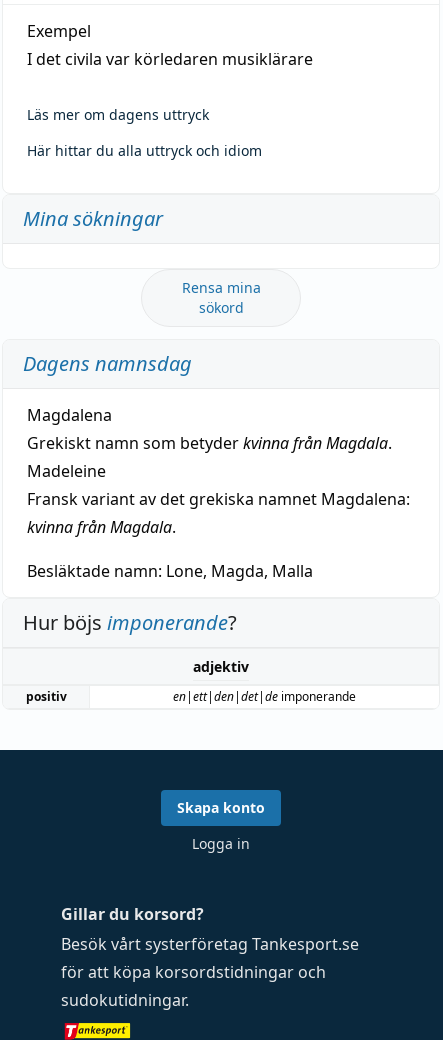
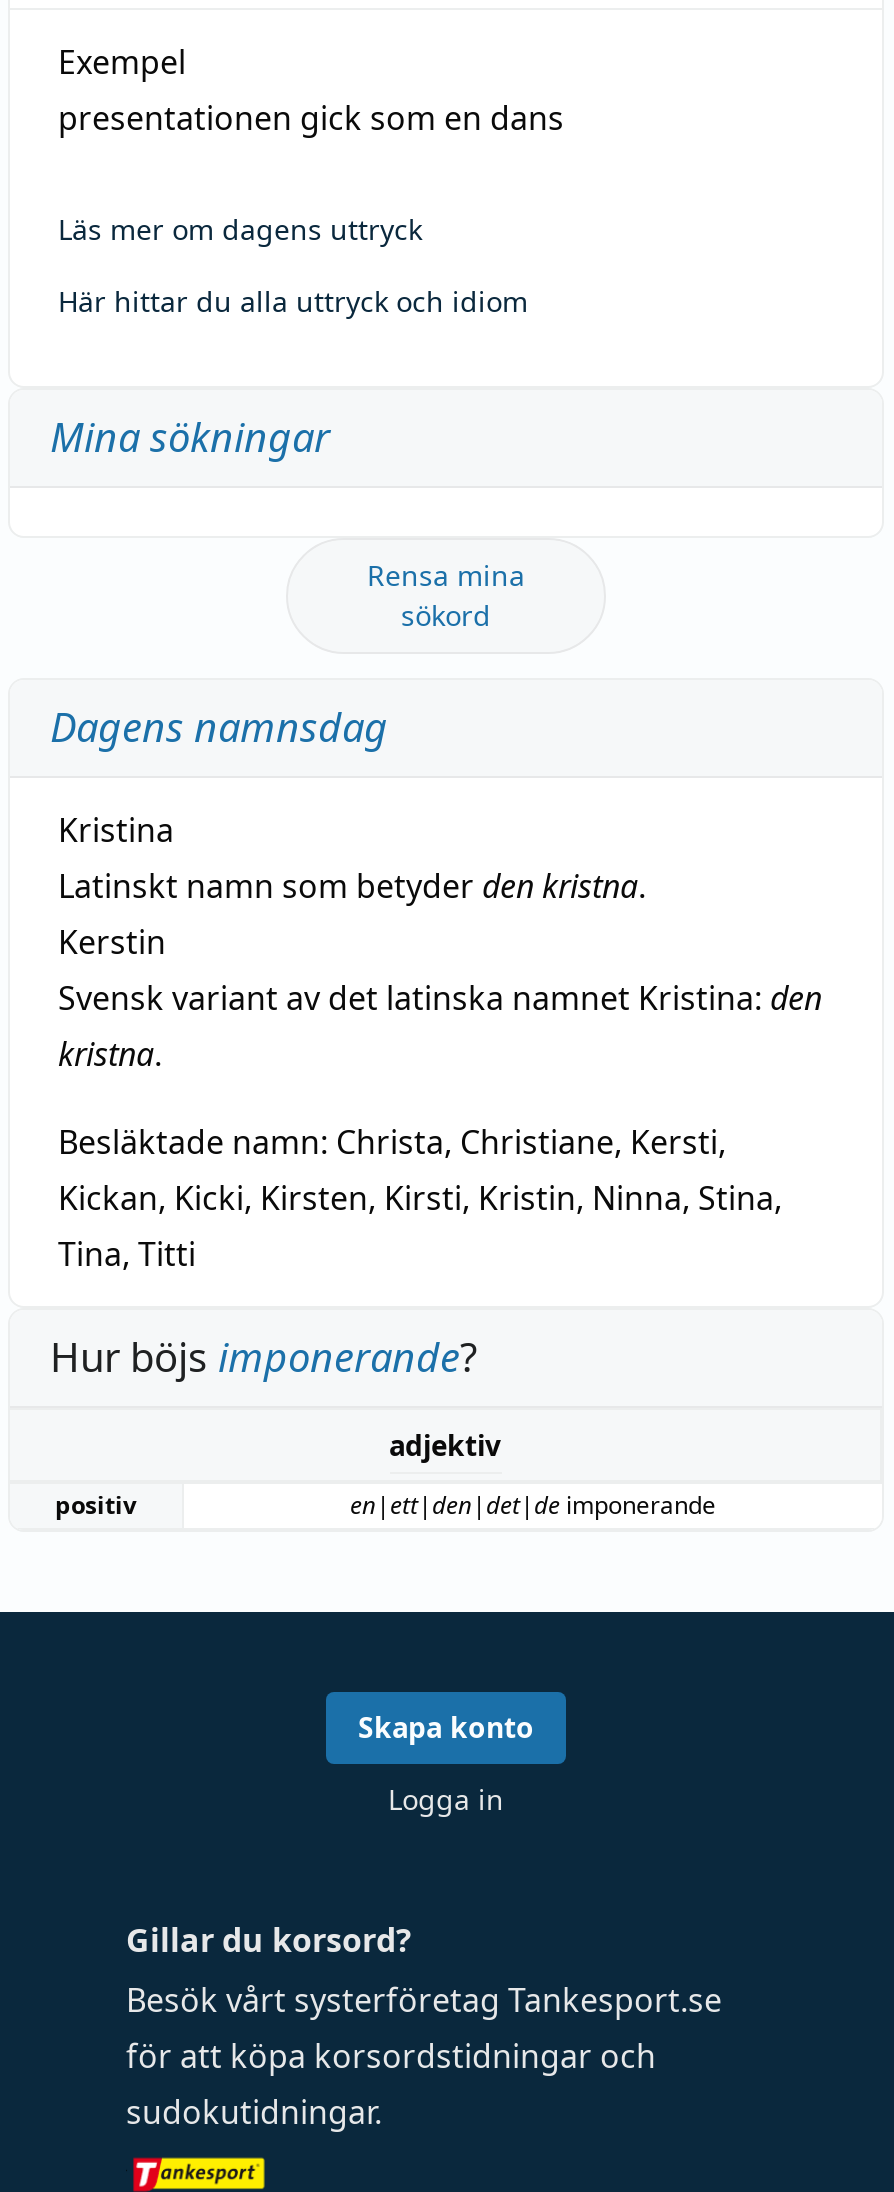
- I det civila var körledaren musiklärare
+ presentationen gick som en dans

- Magdalena
- Grekiskt namn som betyder kvinna från Magdala.
- Madeleine
- Fransk variant av det grekiska namnet Magdalena:
- kvinna från Magdala.
+ Kristina
+ Latinskt namn som betyder den kristna.
+ Kerstin
+ Svensk variant av det latinska namnet Kristina: den
+ kristna.

- Besläktade namn: Lone, Magda, Malla
+ Besläktade namn: Christa, Christiane, Kersti,
+ Kickan, Kicki, Kirsten, Kirsti, Kristin, Ninna, Stina,
+ Tina, Titti
